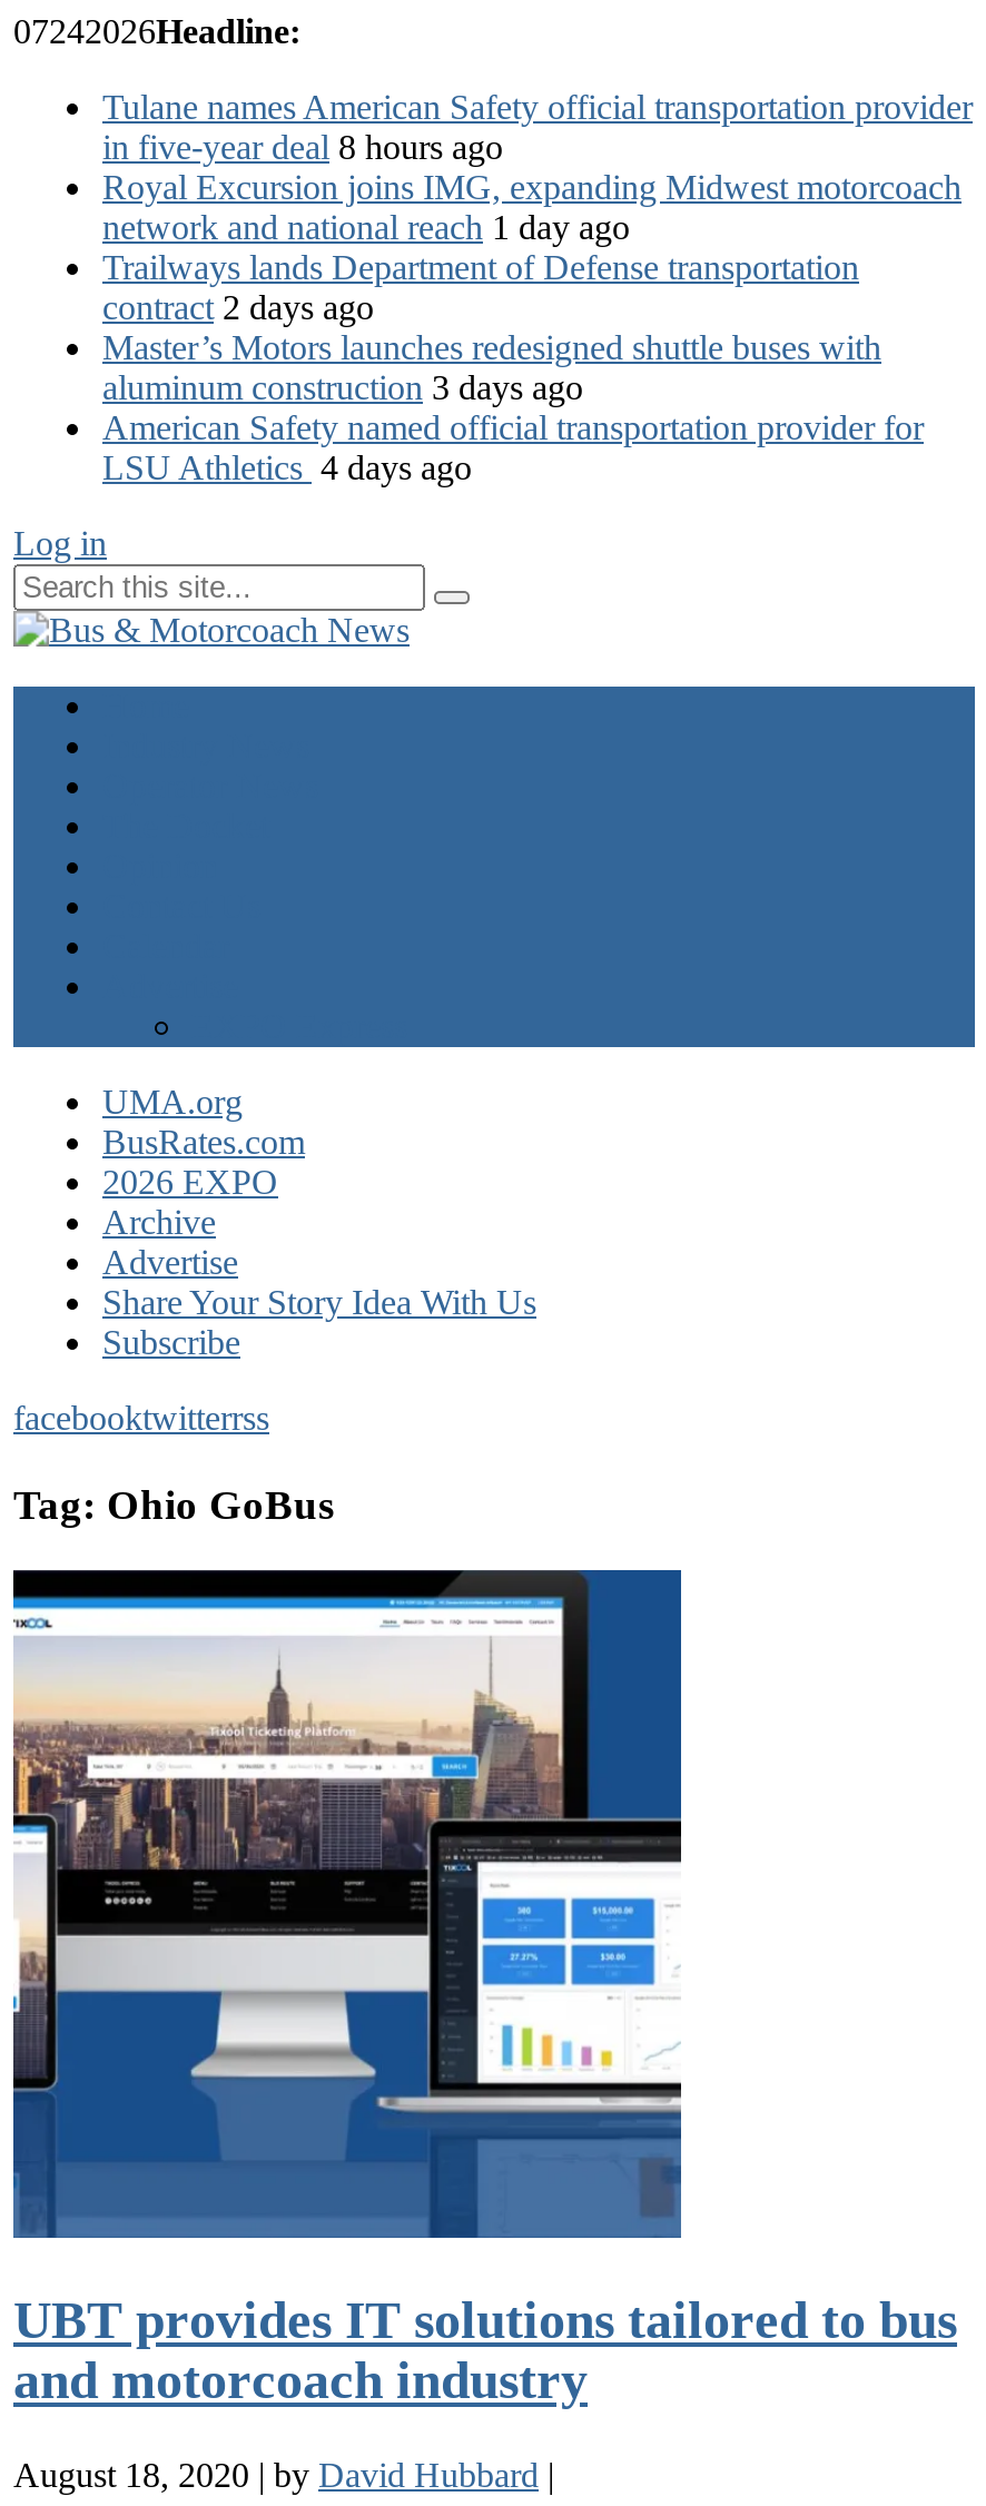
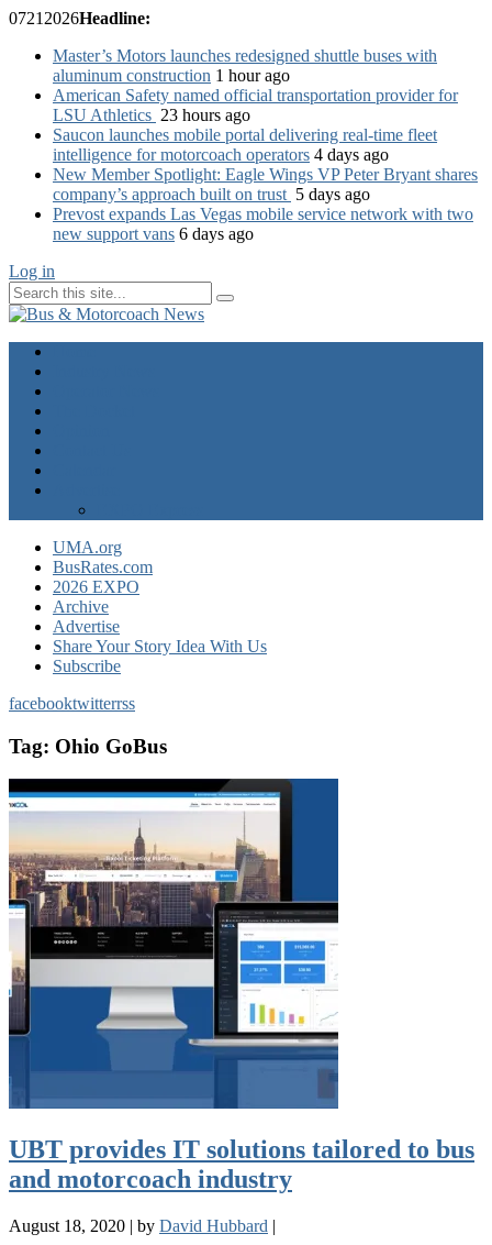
- 07242026Headline:
- Tulane names American Safety official transportation provider
- in five-year deal 8 hours ago
- Royal Excursion joins IMG, expanding Midwest motorcoach
- network and national reach 1 day ago
- Trailways lands Department of Defense transportation
- contract 2 days ago
+ 07212026Headline:

moved up: Master’s Motors launches redesigned shuttle buses with

- aluminum construction 3 days ago
+ aluminum construction 1 hour ago

moved up: American Safety named official transportation provider for

- LSU Athletics 4 days ago
+ LSU Athletics 23 hours ago
+ Saucon launches mobile portal delivering real-time fleet
+ intelligence for motorcoach operators 4 days ago
+ New Member Spotlight: Eagle Wings VP Peter Bryant shares
+ company’s approach built on trust 5 days ago
+ Prevost expands Las Vegas mobile service network with two
+ new support vans 6 days ago
